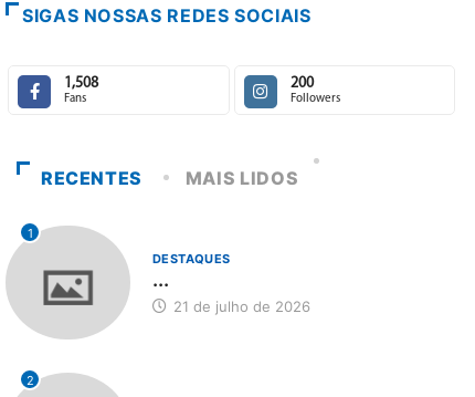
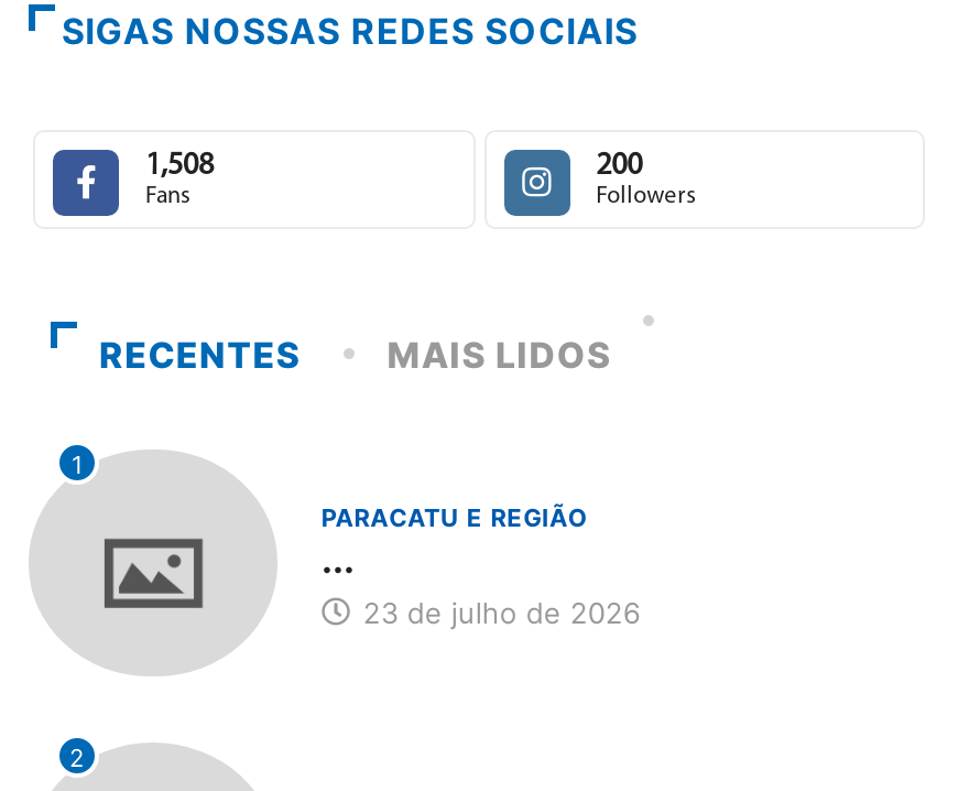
- DESTAQUES
+ PARACATU E REGIÃO

- 21 de julho de 2026
+ 23 de julho de 2026
